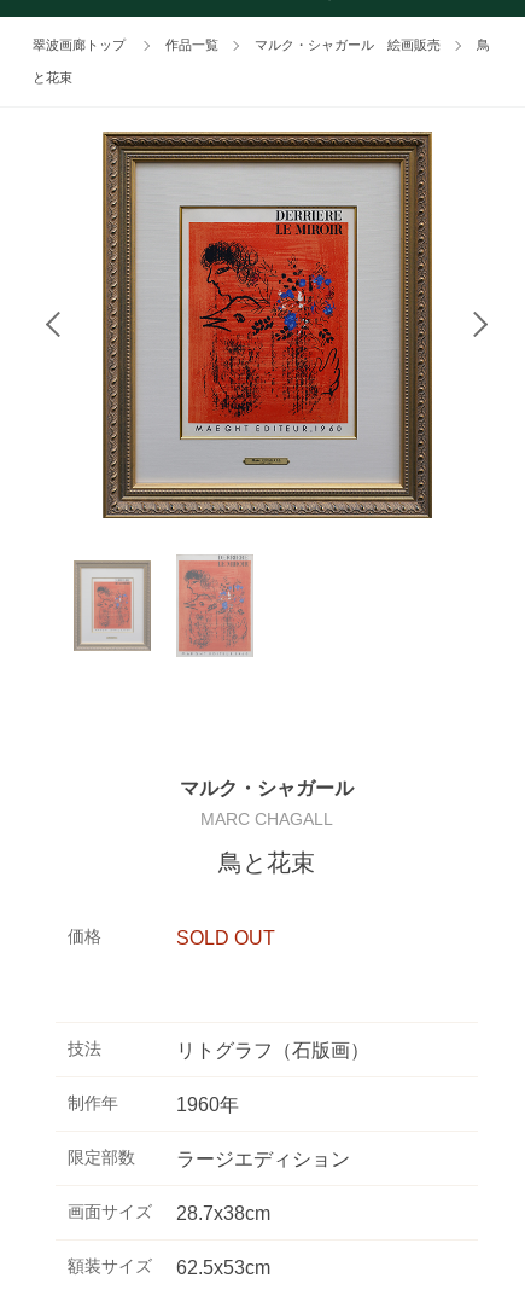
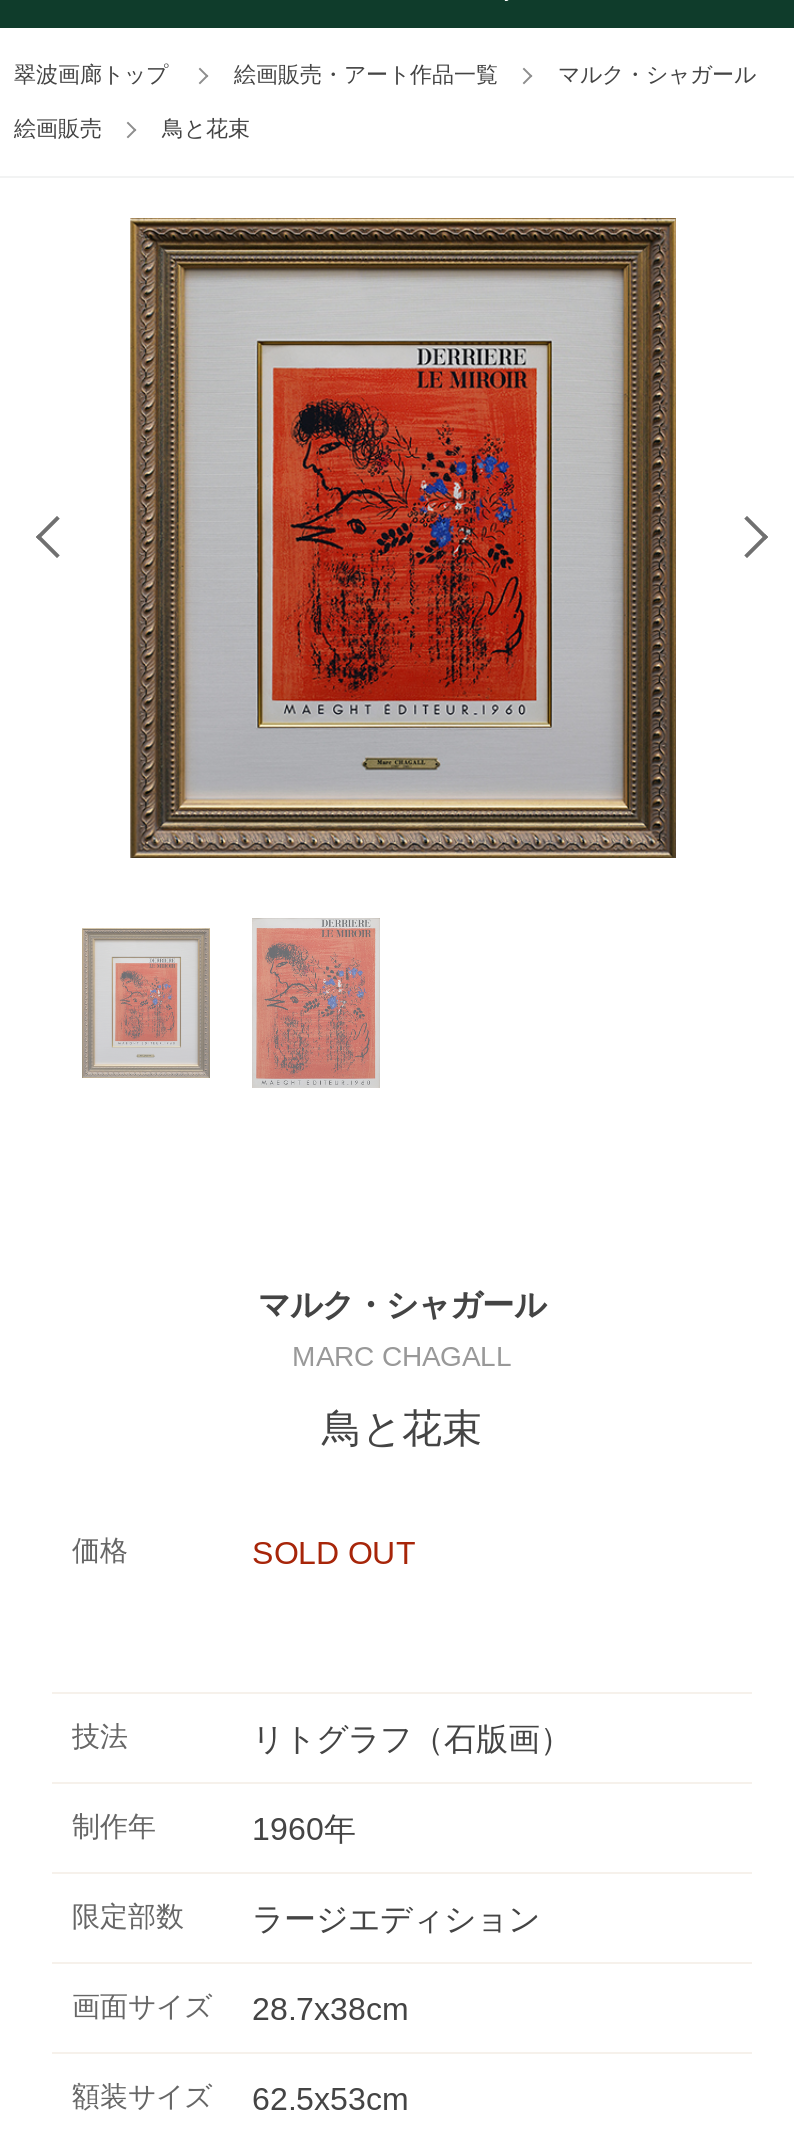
- 作品一覧
- マルク・シャガール 絵画販売
- 鳥
+ 絵画販売・アート作品一覧
+ マルク・シャガール

- と花束
+ 絵画販売
+ 鳥と花束
